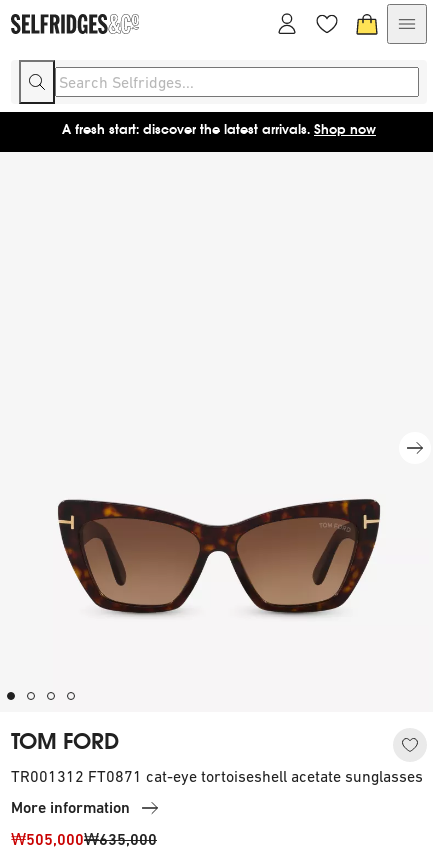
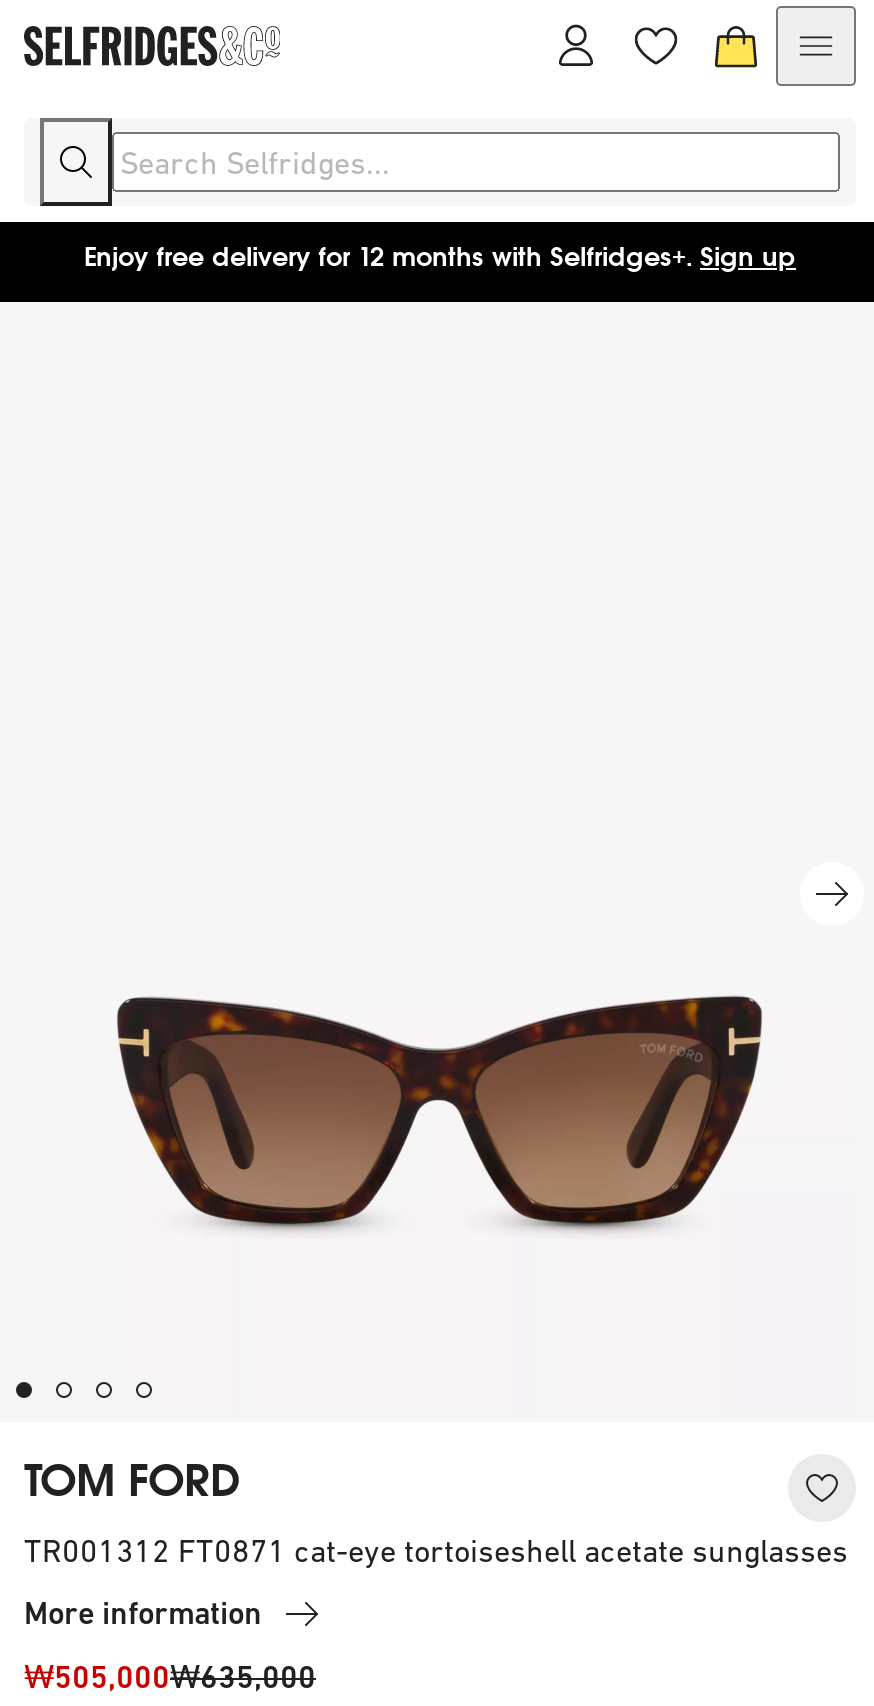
- A fresh start: discover the latest arrivals. Shop now
+ Enjoy free delivery for 12 months with Selfridges+. Sign up
